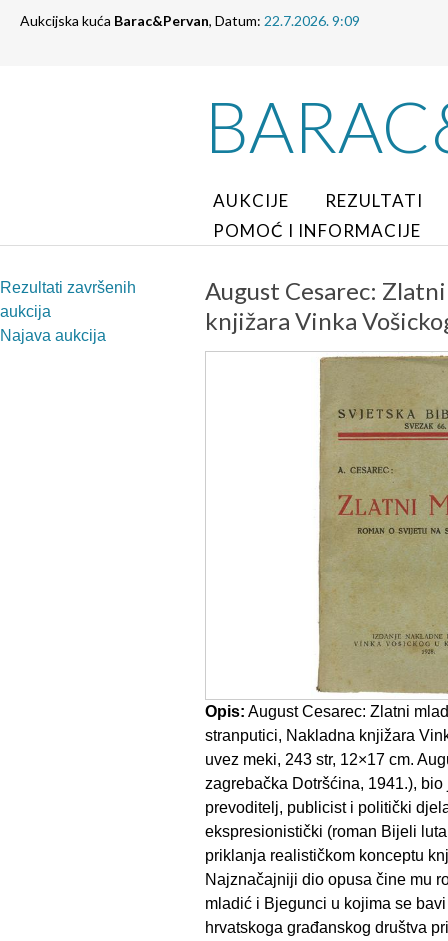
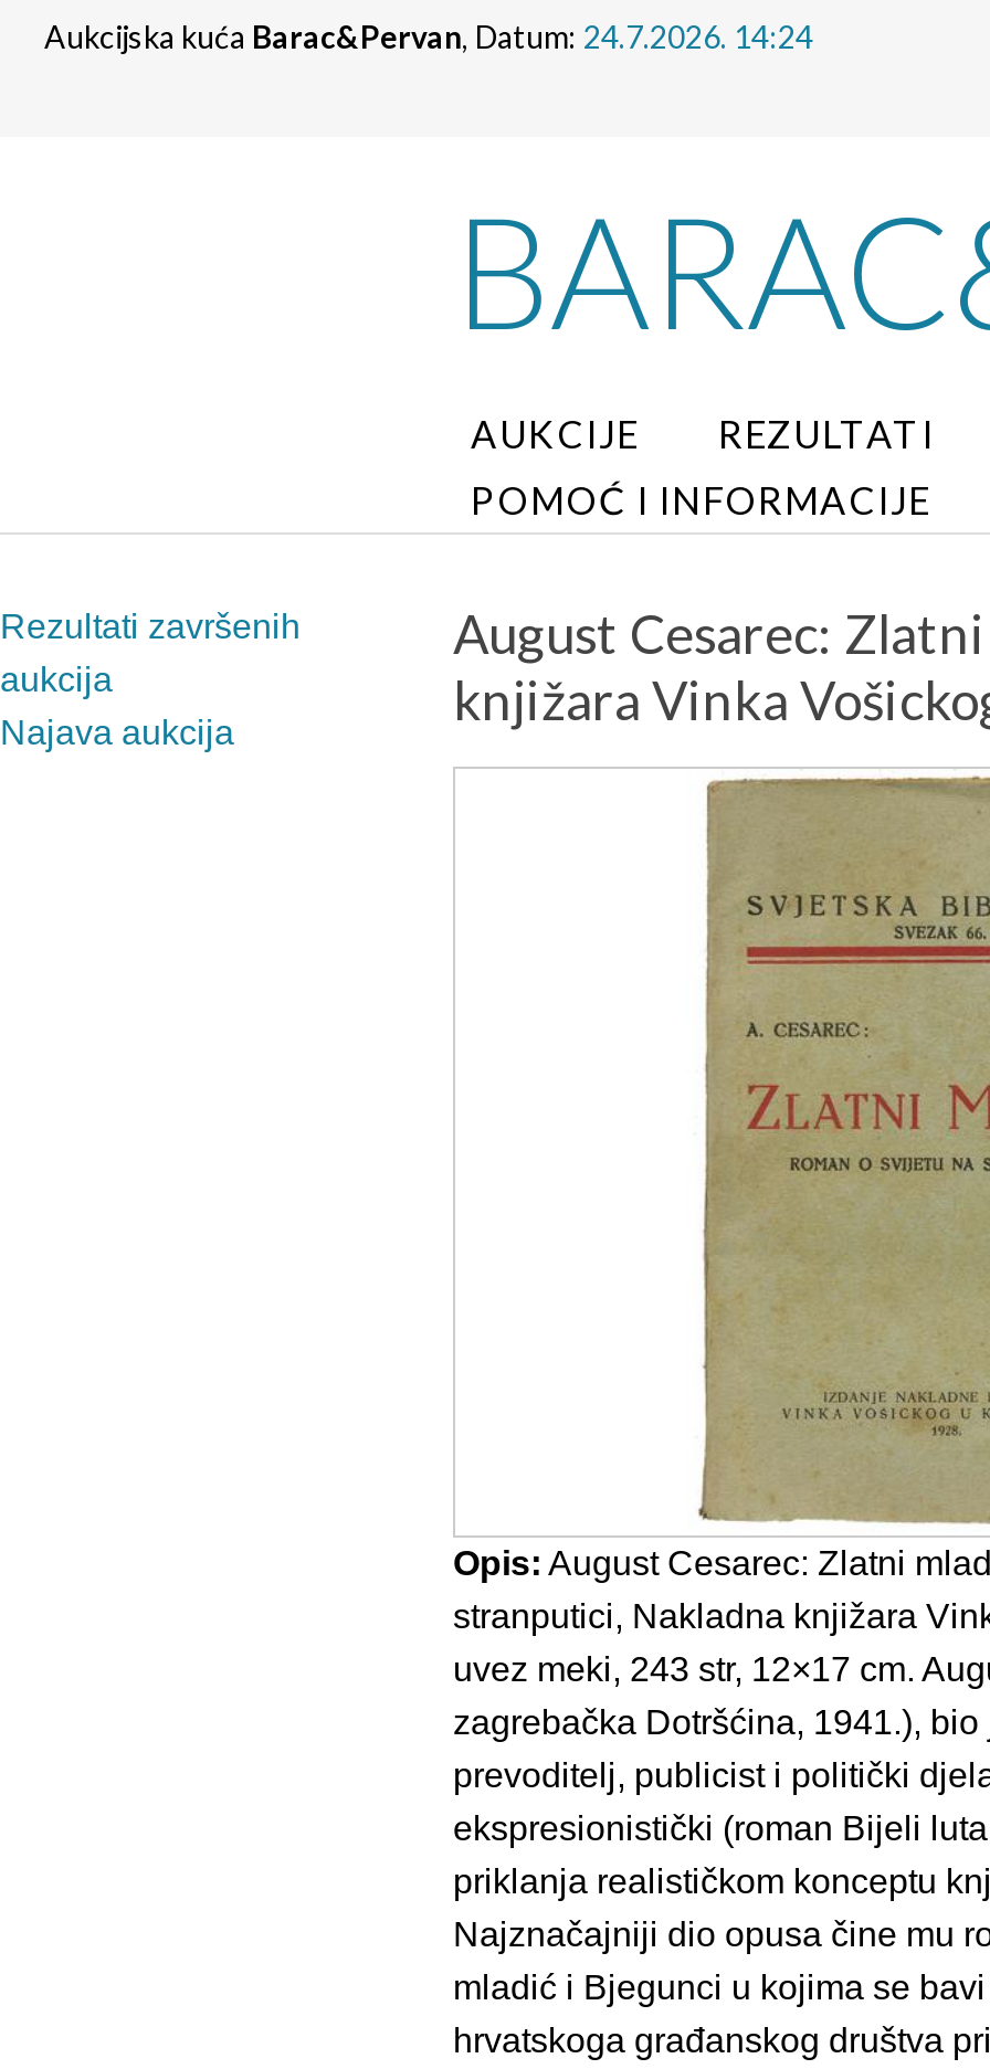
- Aukcijska kuća Barac&Pervan, Datum: 22.7.2026. 9:09
+ Aukcijska kuća Barac&Pervan, Datum: 24.7.2026. 14:24
